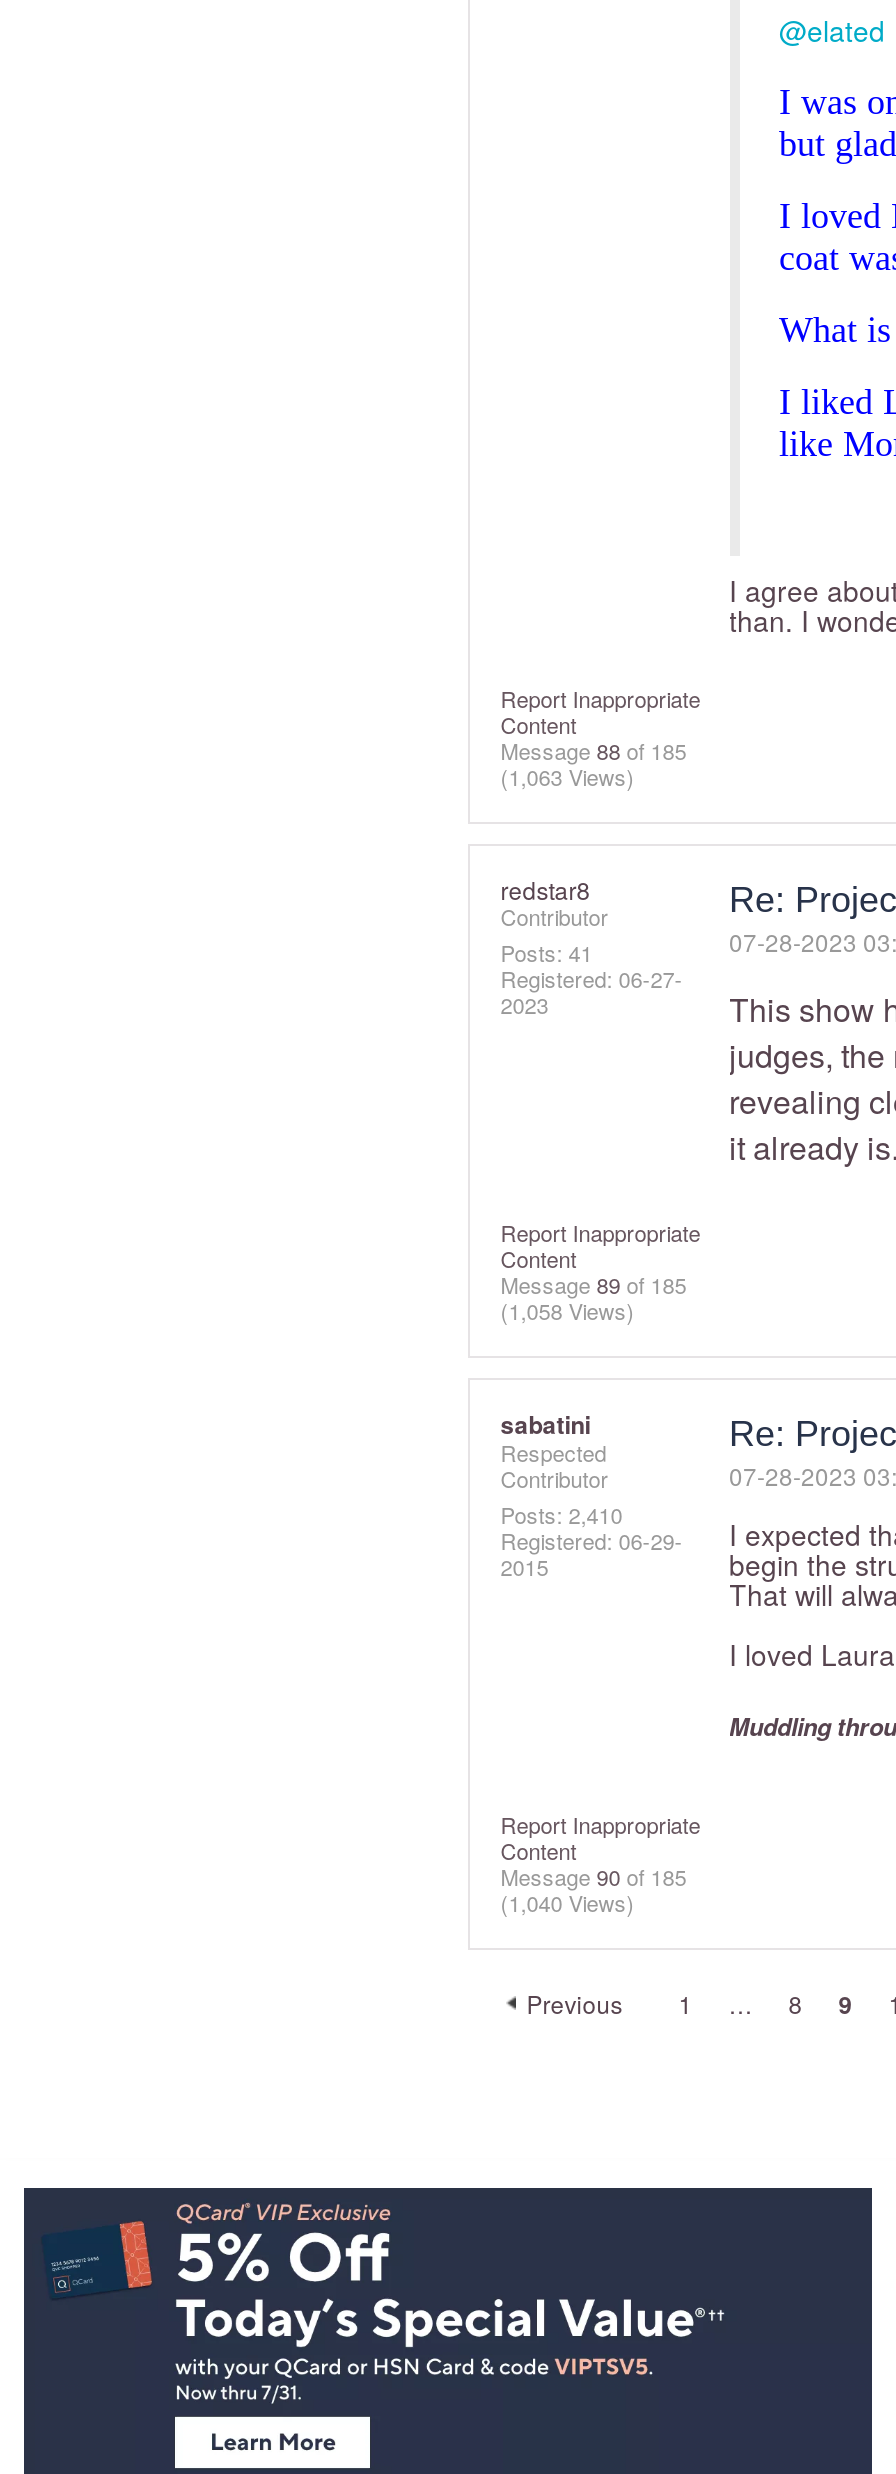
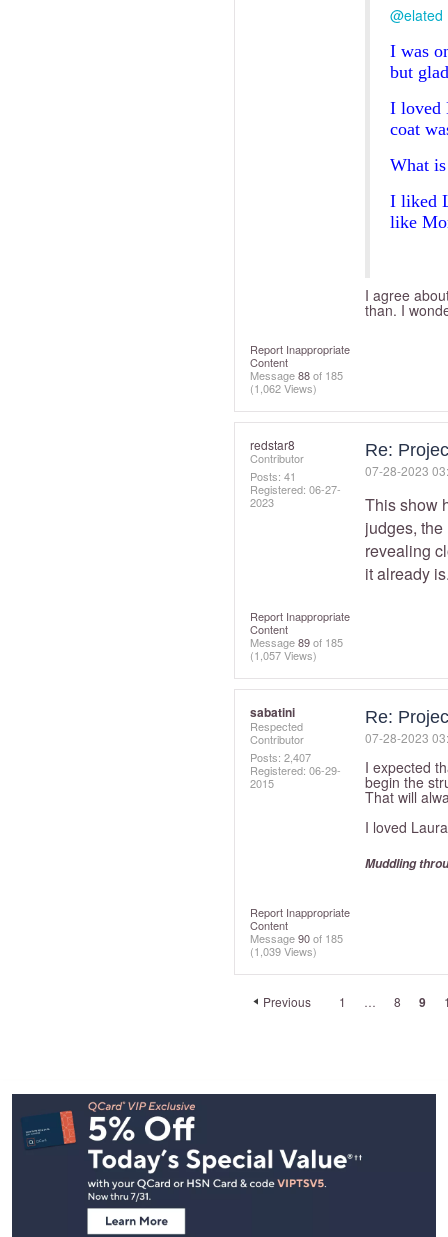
- (1,063 Views)
+ (1,062 Views)

- (1,058 Views)
+ (1,057 Views)

- Posts: 2,410
+ Posts: 2,407

- (1,040 Views)
+ (1,039 Views)
